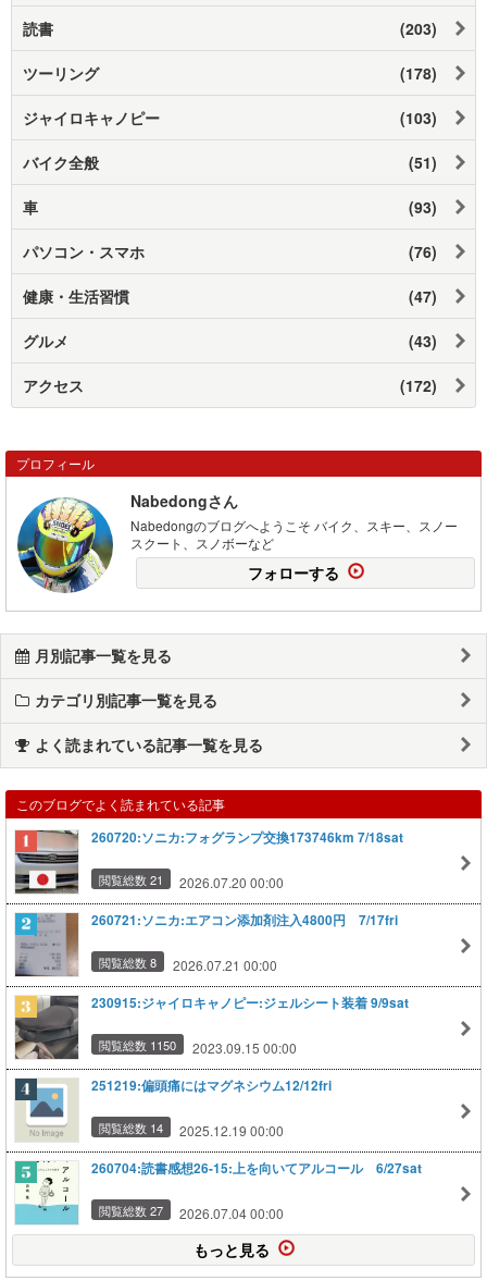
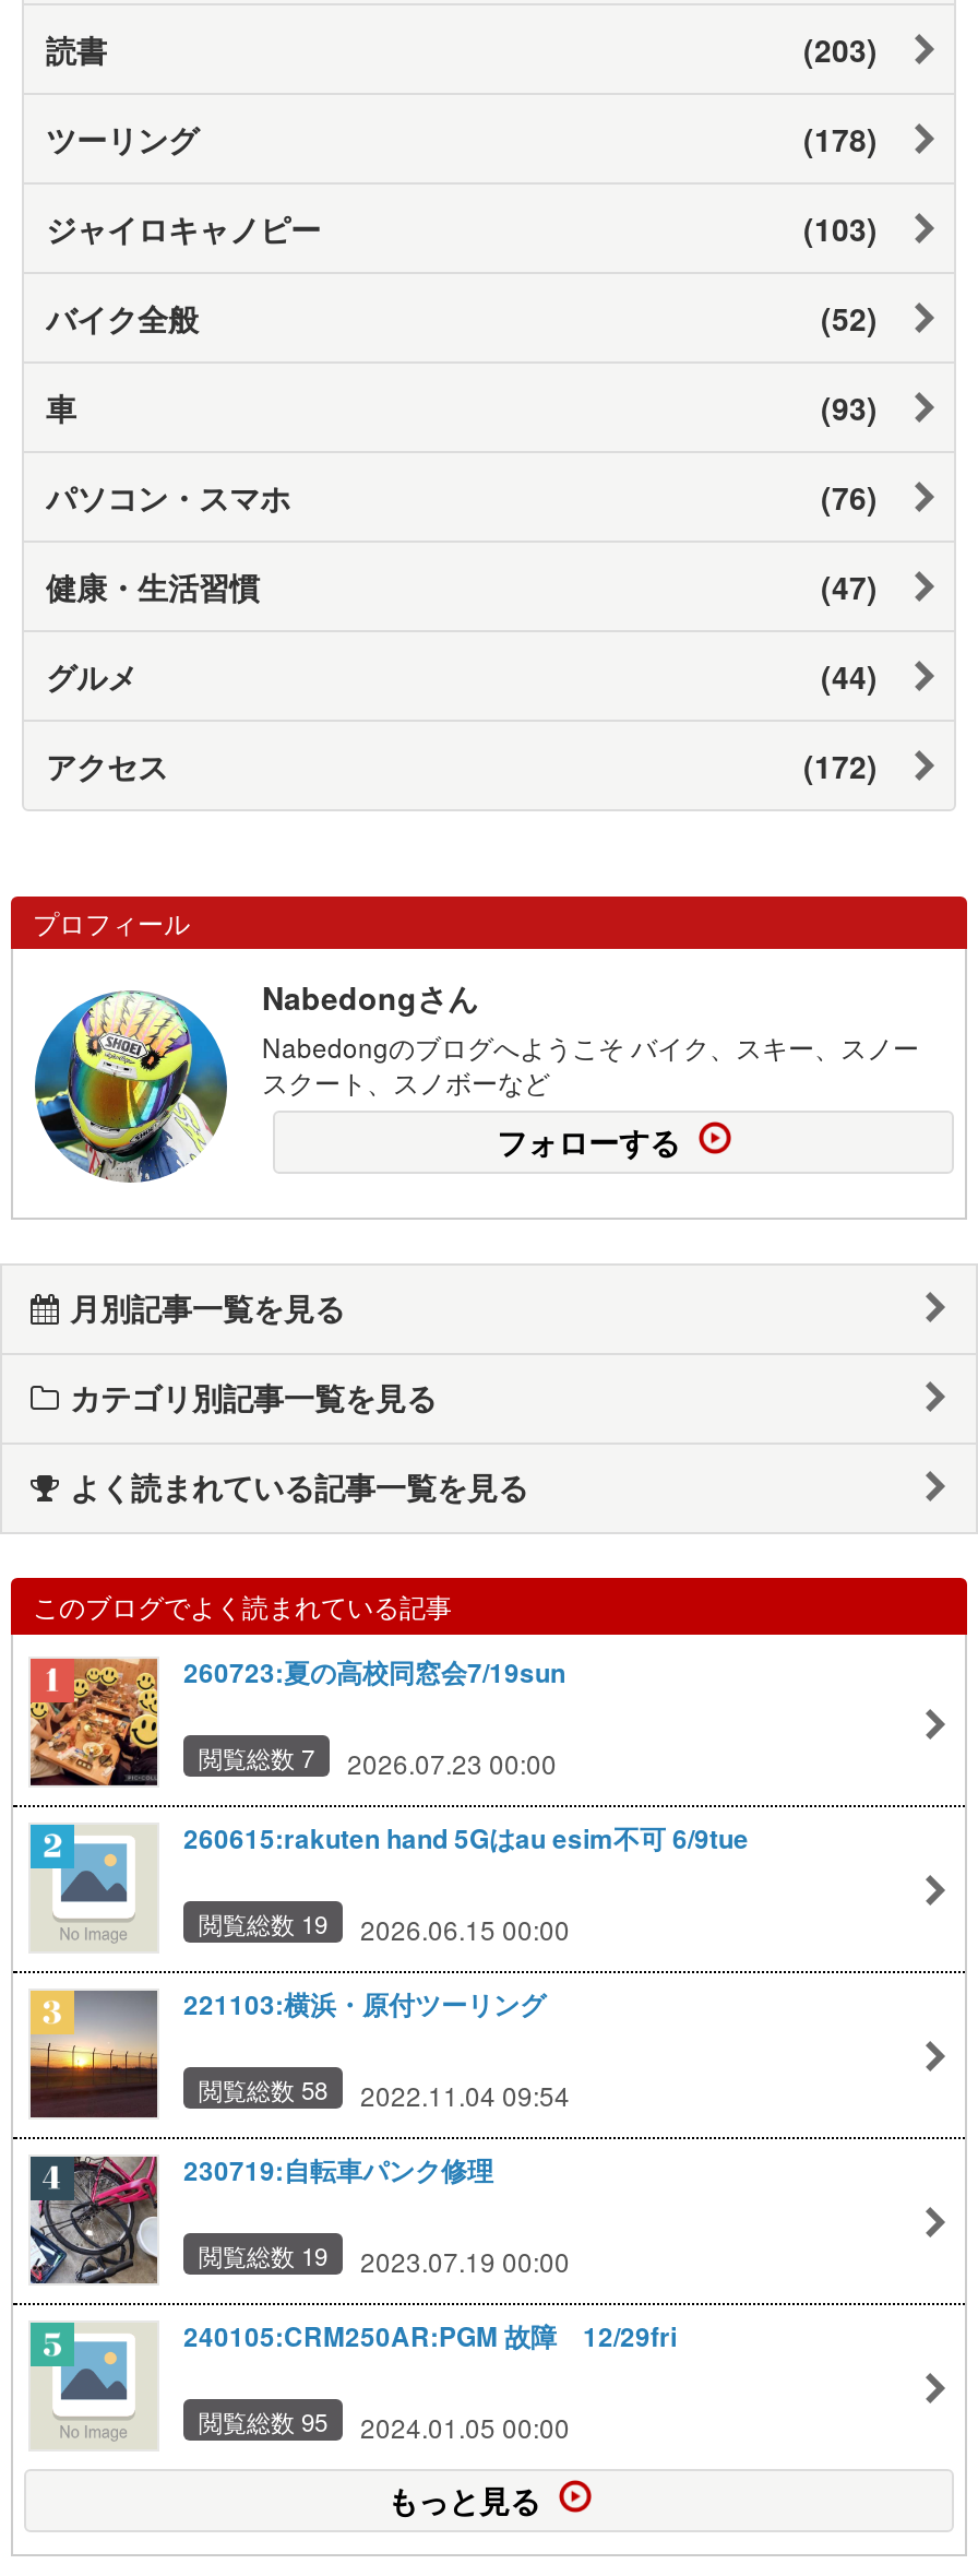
- (51)
+ (52)

- (43)
+ (44)

- [image]
- 260720:ソニカ:フォグランプ交換173746km 7/18sat
+ [image]
+ 260723:夏の高校同窓会7/19sun

- 閲覧総数 21
- 2026.07.20 00:00
+ 閲覧総数 7
+ 2026.07.23 00:00

- [image]
- 260721:ソニカ:エアコン添加剤注入4800円 7/17fri
+ [image]
+ 260615:rakuten hand 5Gはau esim不可 6/9tue

- 閲覧総数 8
- 2026.07.21 00:00
+ 閲覧総数 19
+ 2026.06.15 00:00

- [image]
- 230915:ジャイロキャノピー:ジェルシート装着 9/9sat
+ [image]
+ 221103:横浜・原付ツーリング

- 閲覧総数 1150
- 2023.09.15 00:00
+ 閲覧総数 58
+ 2022.11.04 09:54

- [image]
- 251219:偏頭痛にはマグネシウム12/12fri
+ [image]
+ 230719:自転車パンク修理

- 閲覧総数 14
- 2025.12.19 00:00
+ 閲覧総数 19
+ 2023.07.19 00:00

- [image]
- 260704:読書感想26-15:上を向いてアルコール 6/27sat
+ [image]
+ 240105:CRM250AR:PGM 故障 12/29fri

- 閲覧総数 27
- 2026.07.04 00:00
+ 閲覧総数 95
+ 2024.01.05 00:00
